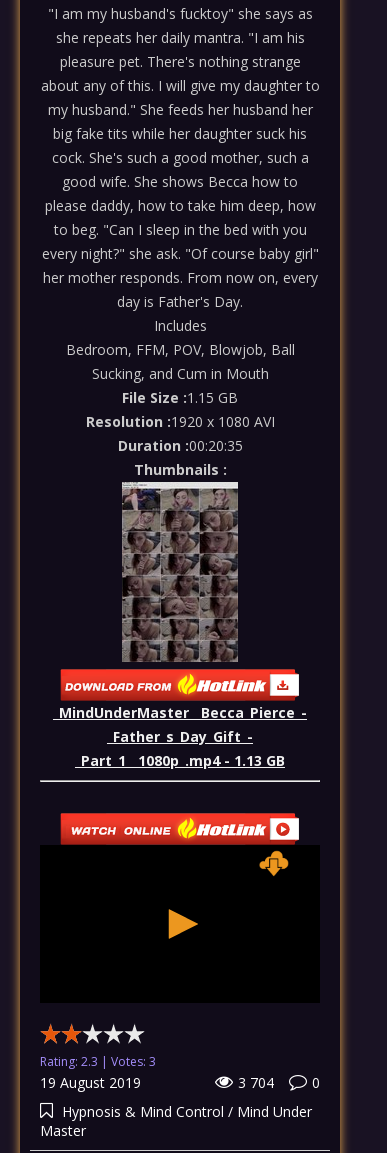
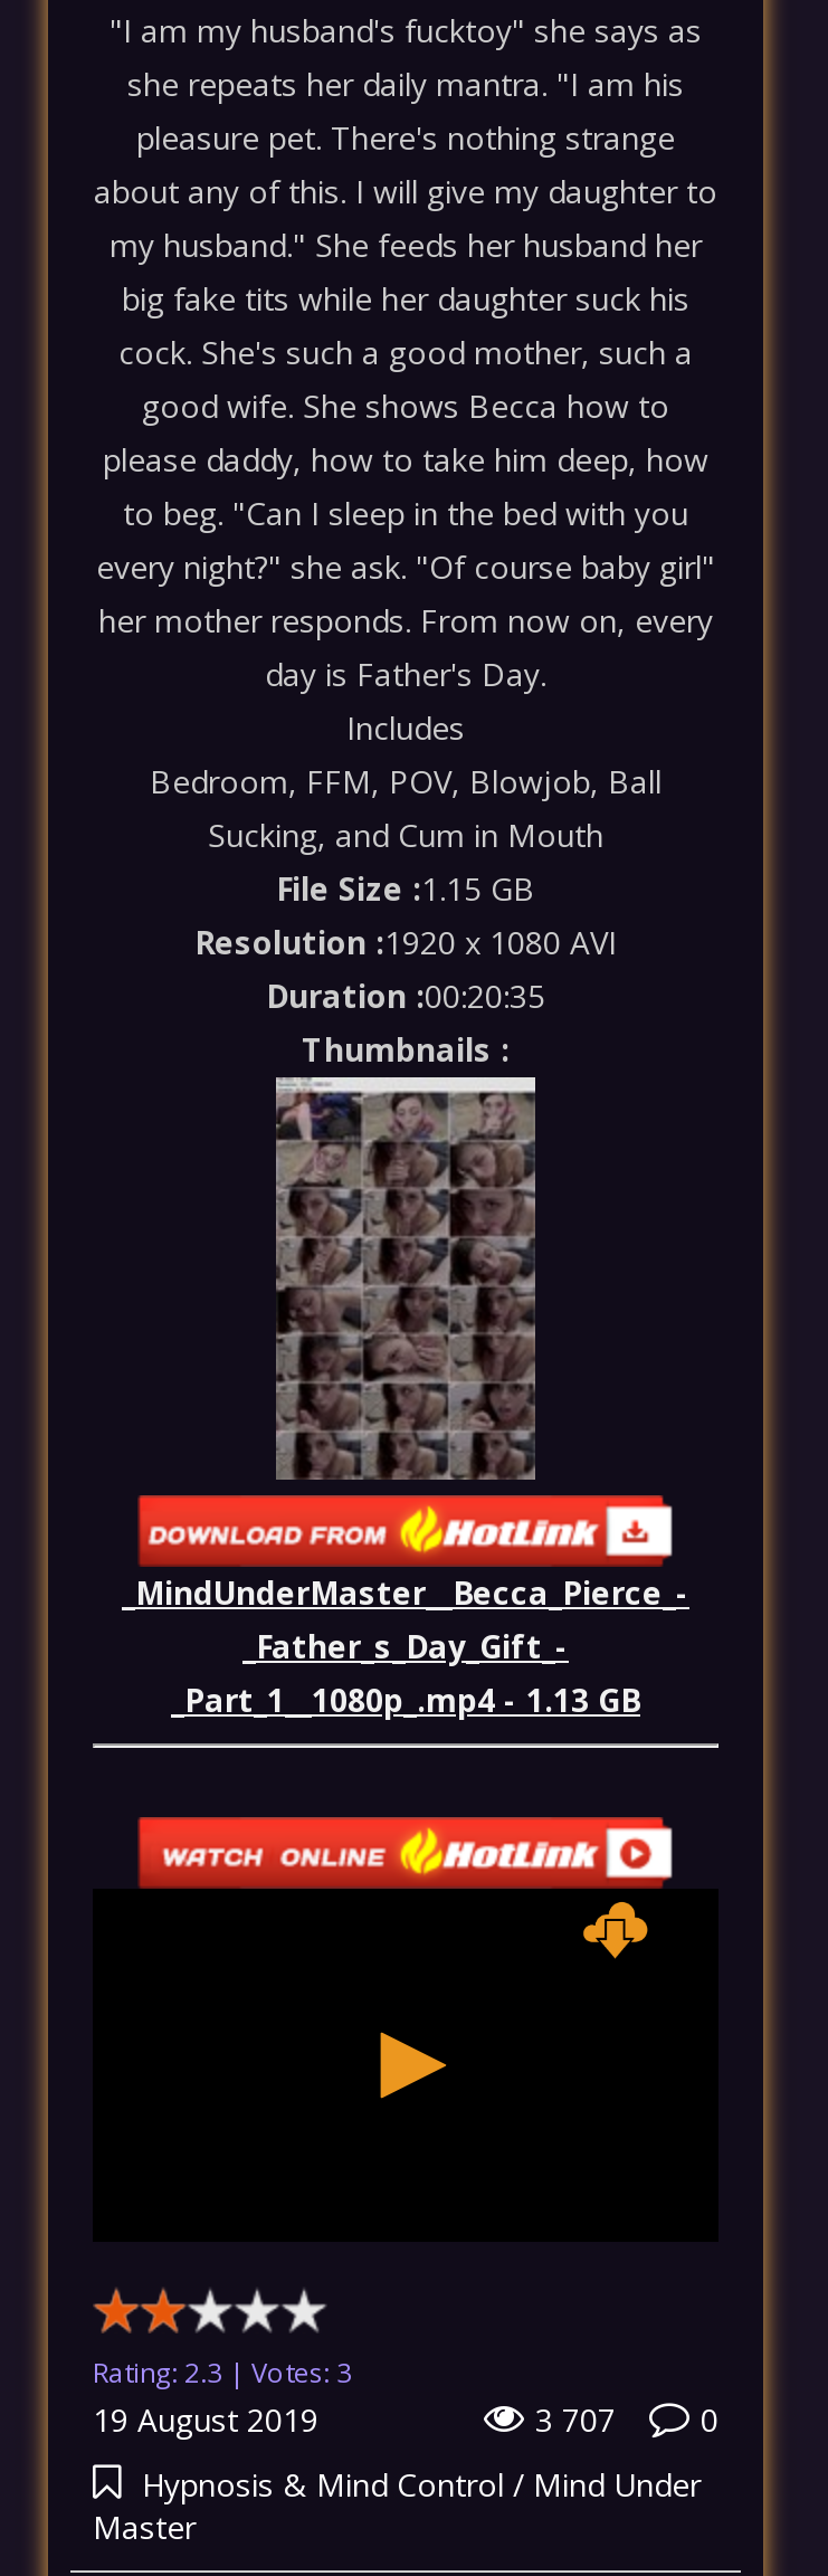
- 3 704 0
+ 3 707 0
